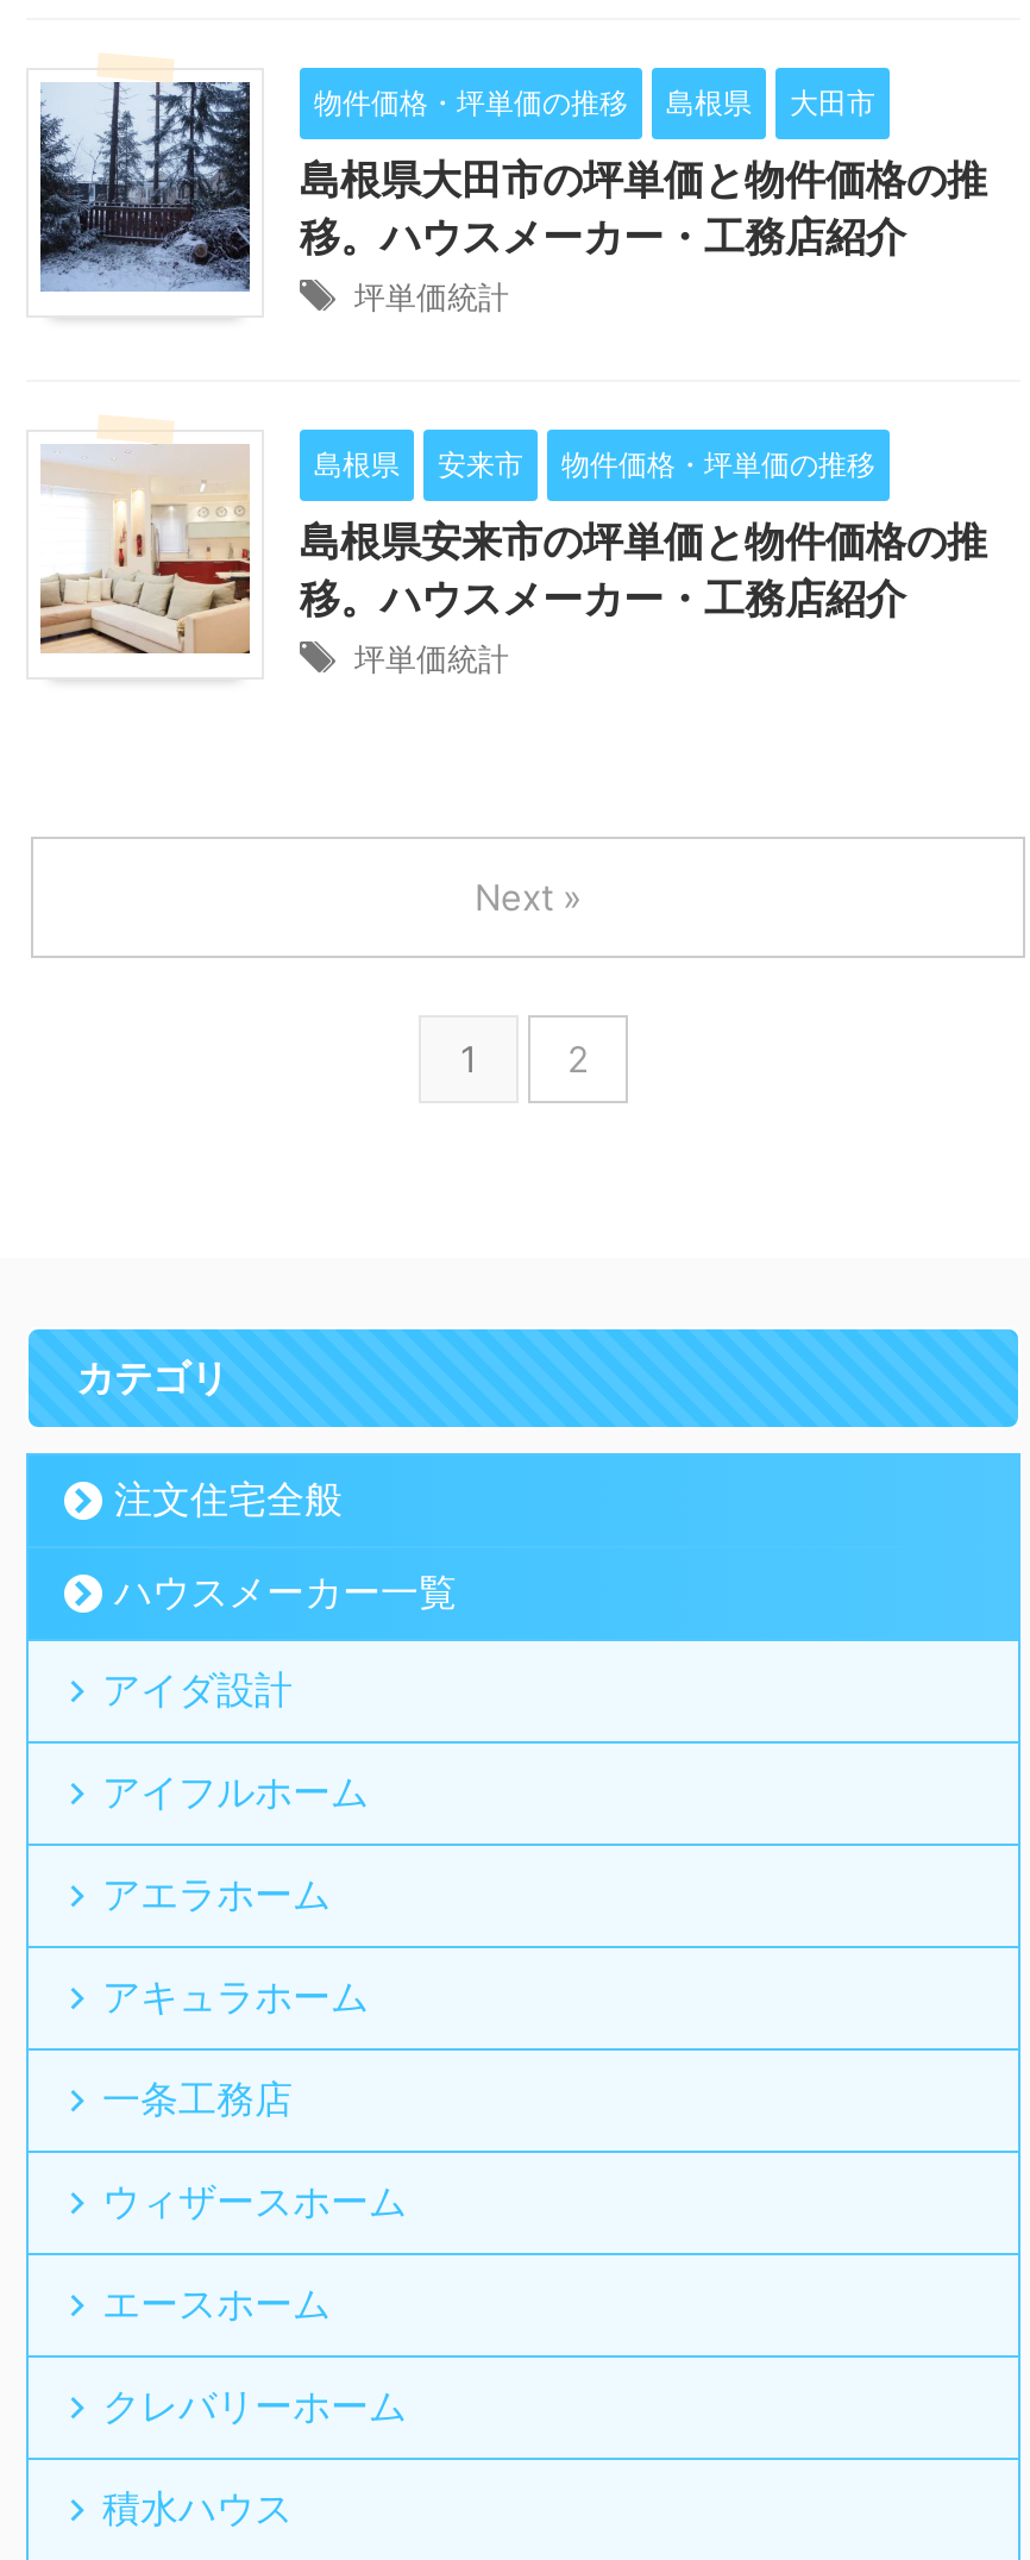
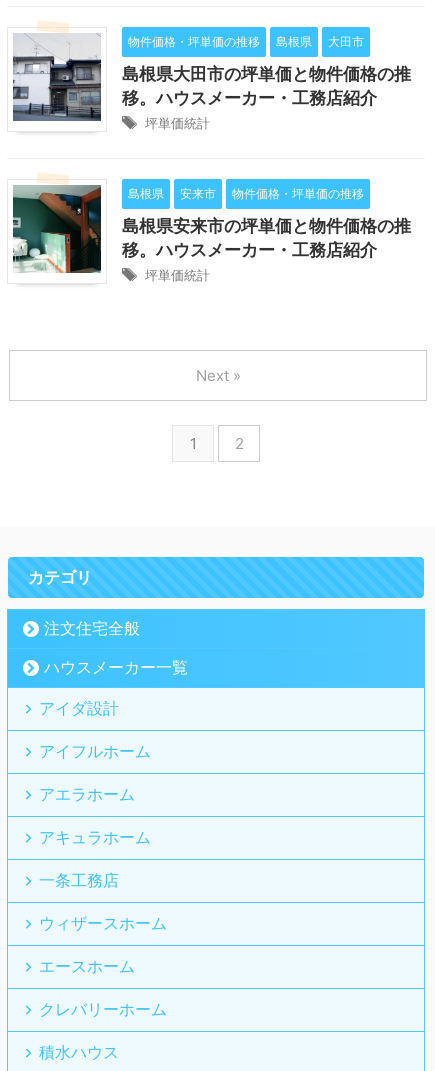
- [image]
+ [image]

- [image]
+ [image]
